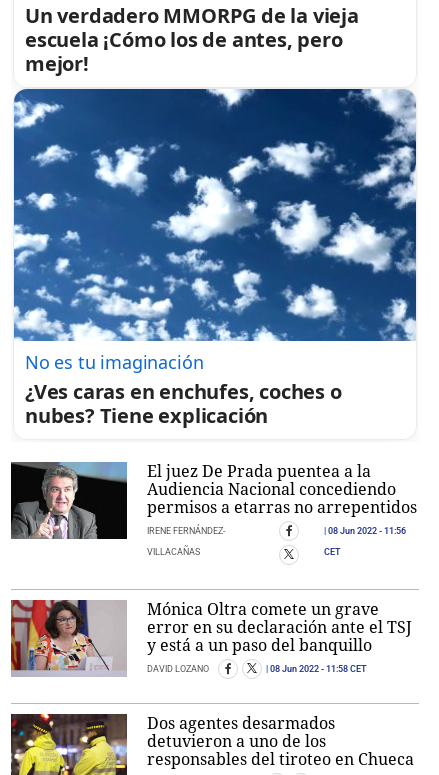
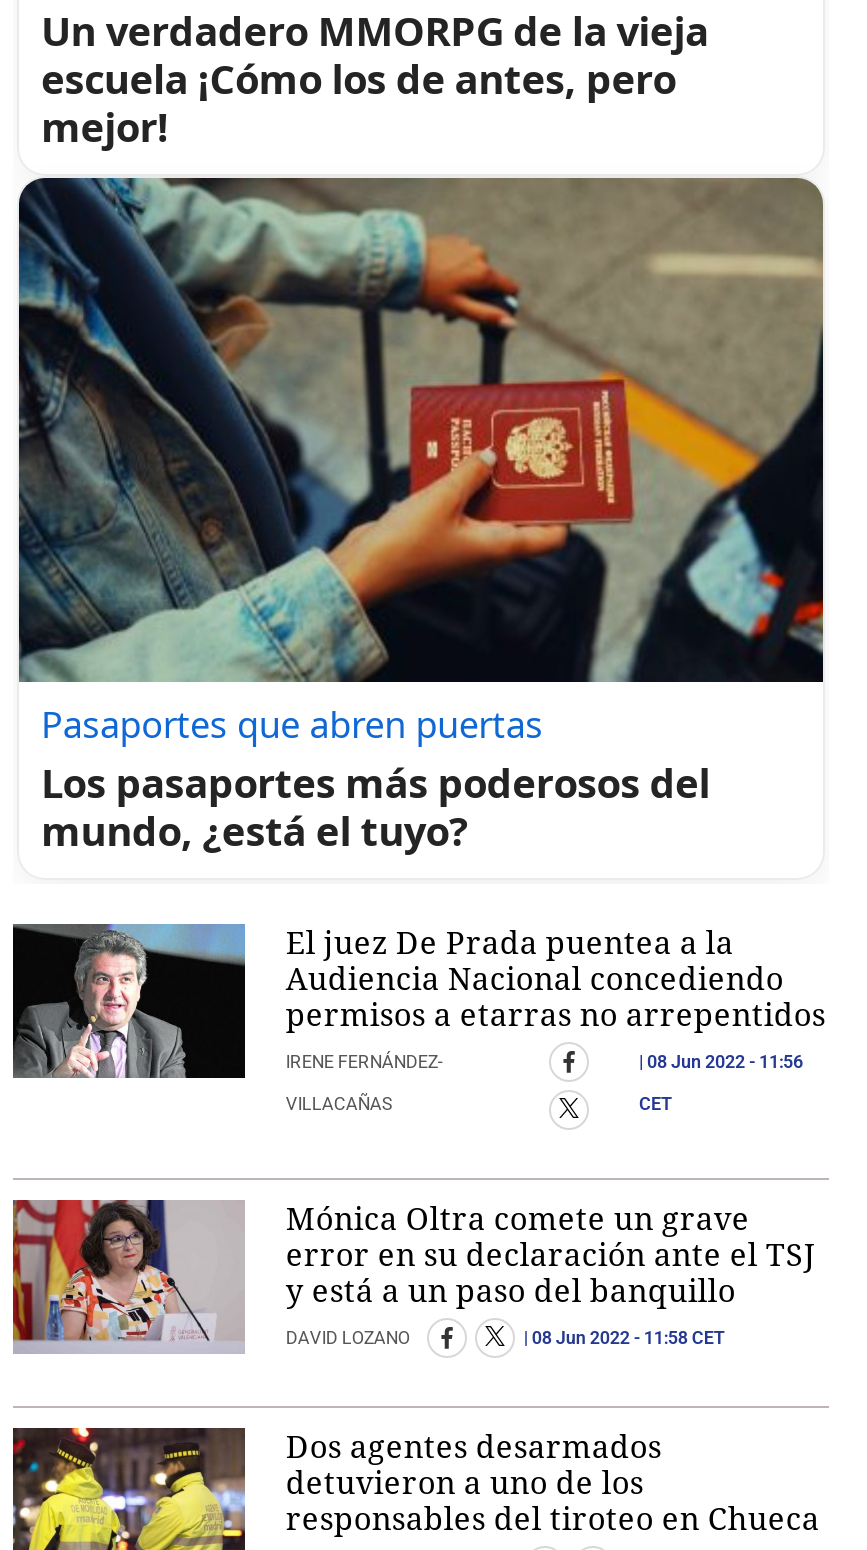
- [image]
- No es tu imaginación
- ¿Ves caras en enchufes, coches o
- nubes? Tiene explicación
+ [image]
+ Pasaportes que abren puertas
+ Los pasaportes más poderosos del
+ mundo, ¿está el tuyo?
